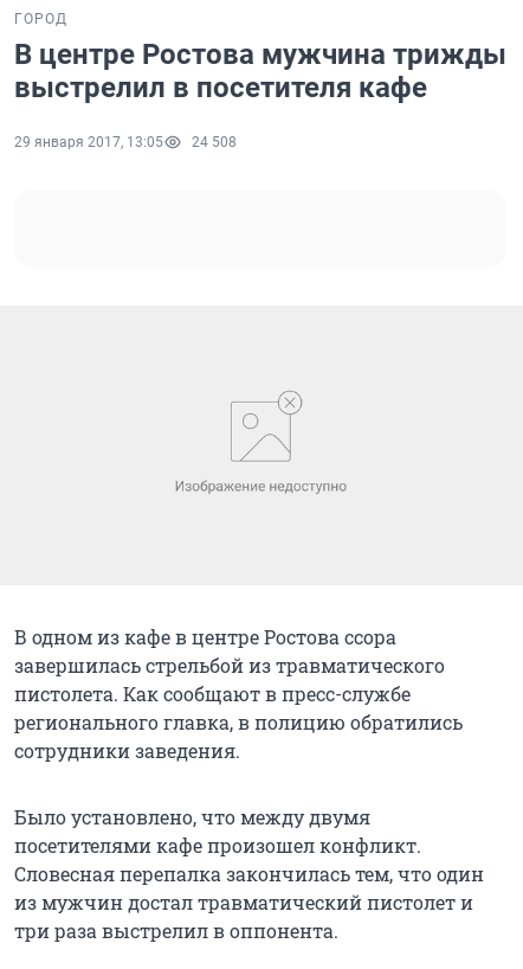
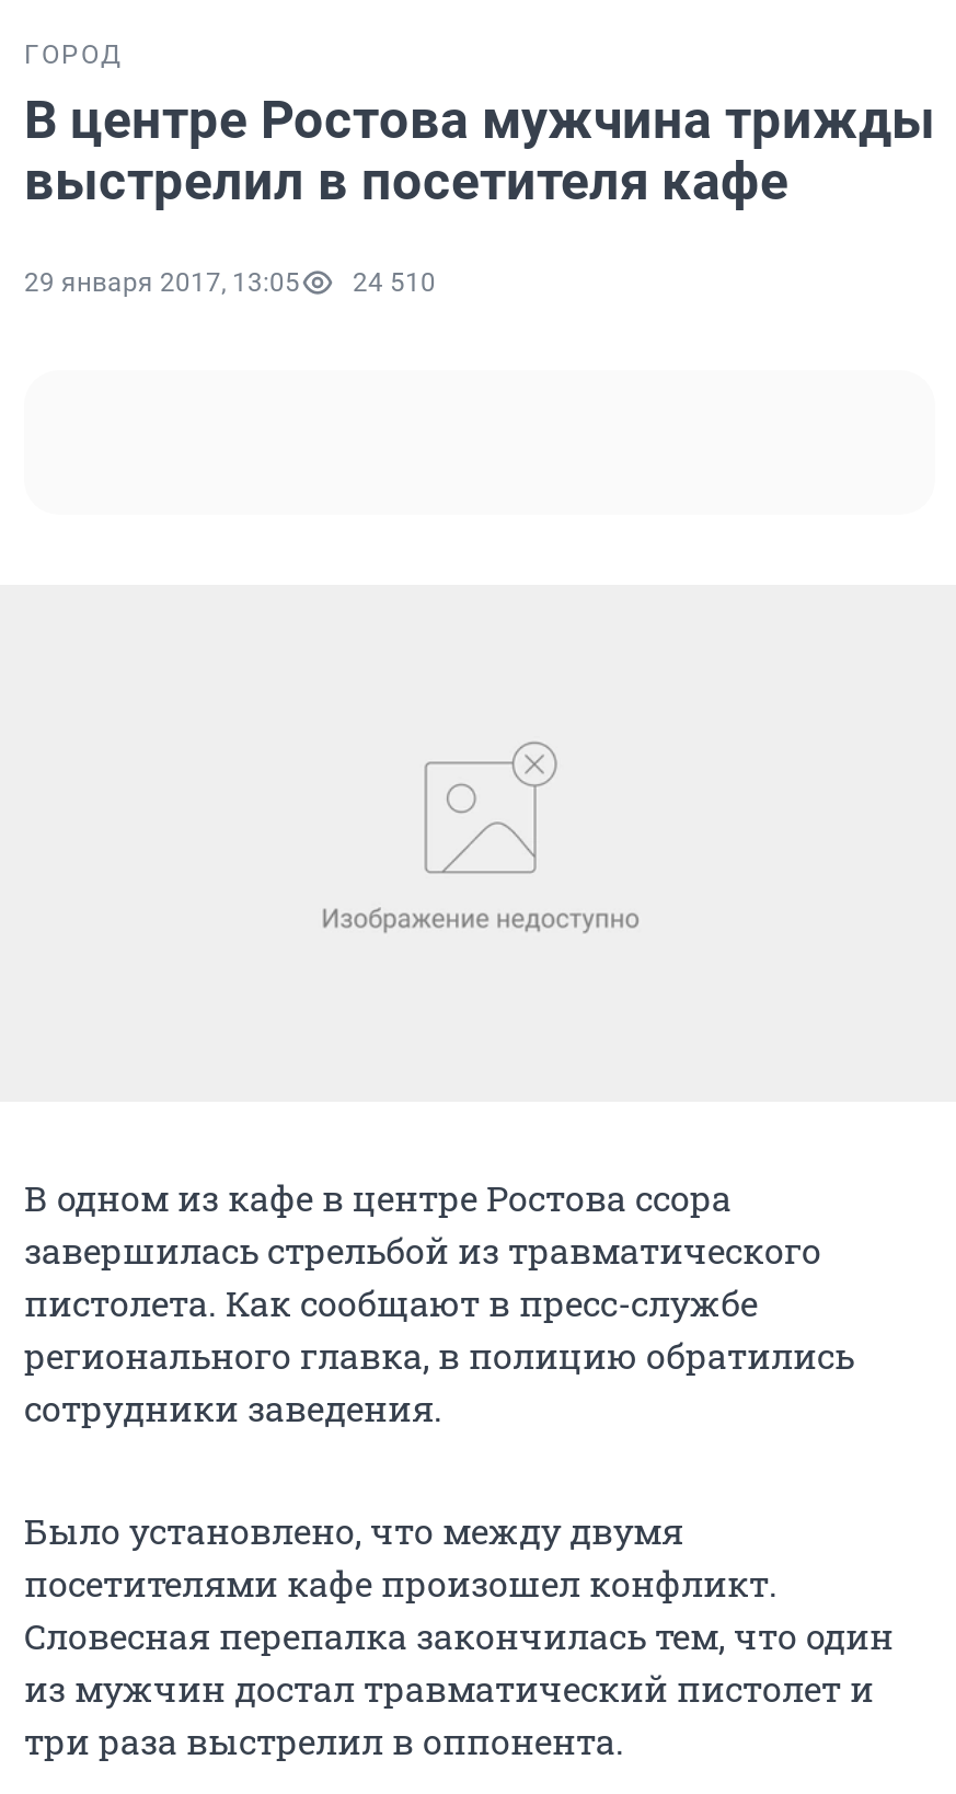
- 29 января 2017, 13:05 24 508
+ 29 января 2017, 13:05 24 510
